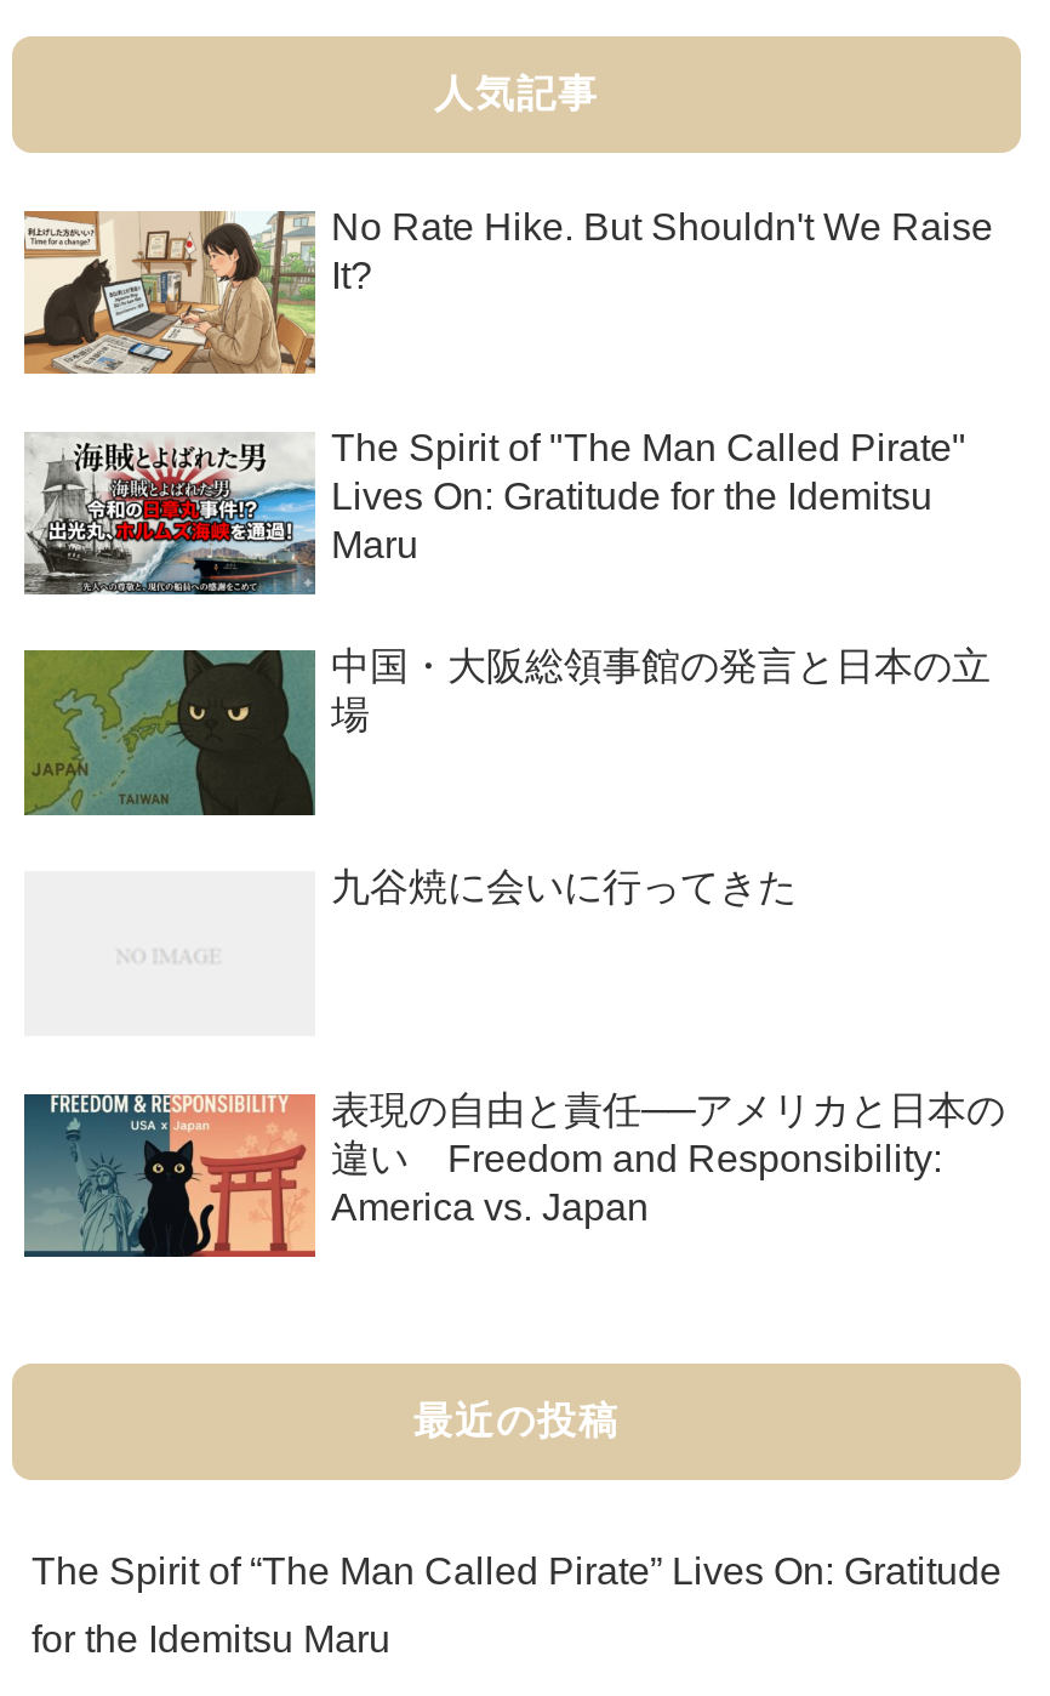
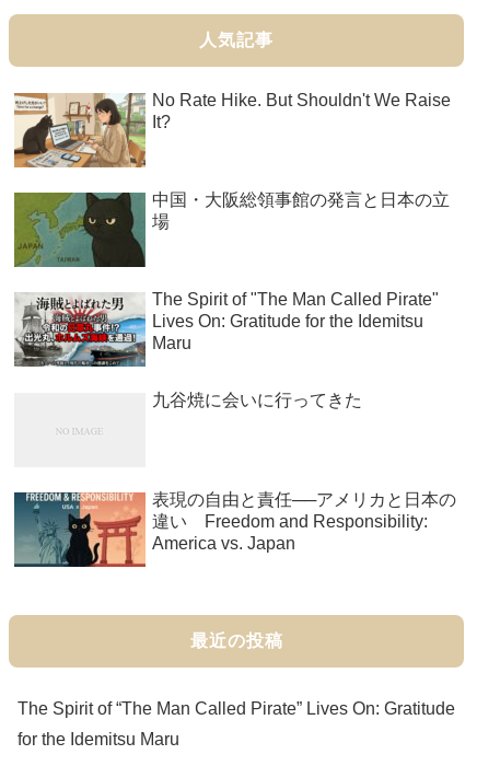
moved down: [image] | The Spirit of "The Man Called Pirate" | Lives On: Gratitude for the Idemitsu | Maru

moved up: [image] | 中国・大阪総領事館の発言と日本の立 | 場
